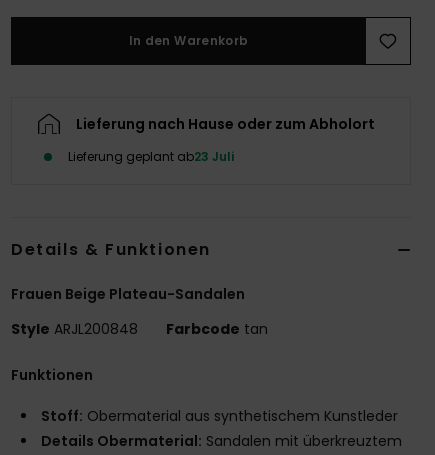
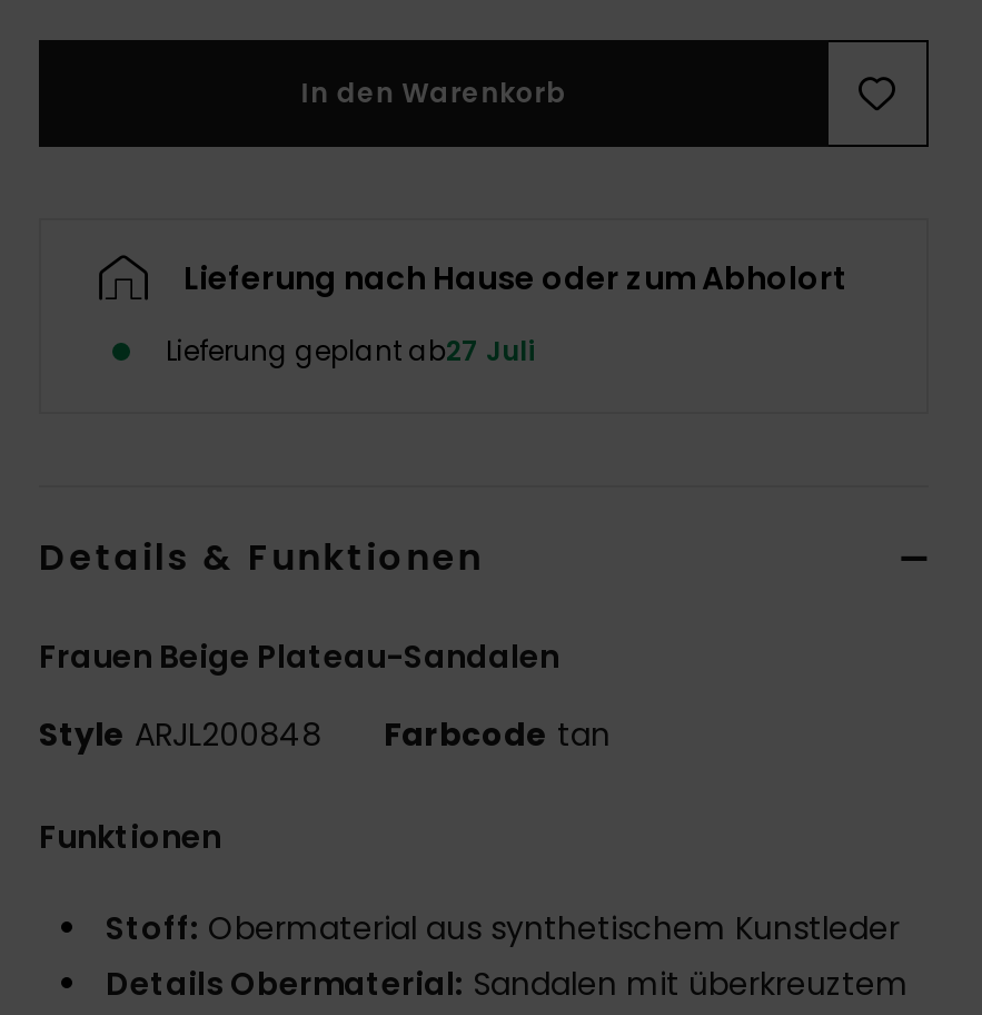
- Lieferung geplant ab23 Juli
+ Lieferung geplant ab27 Juli
